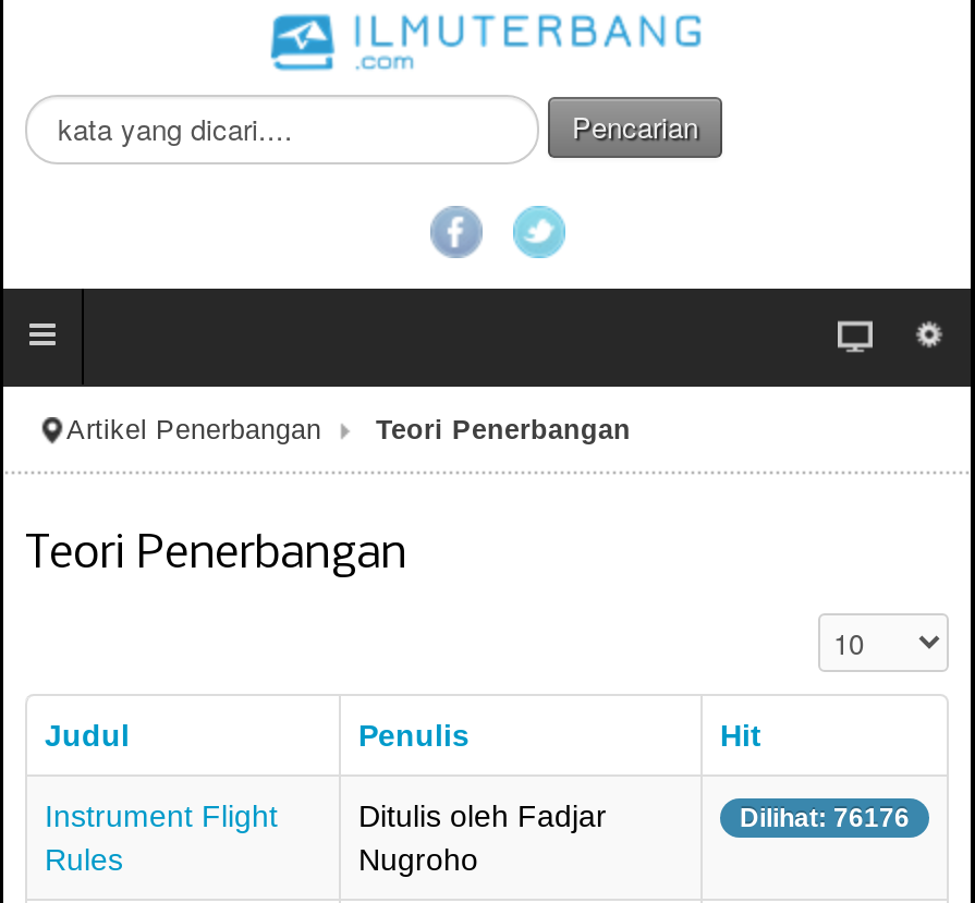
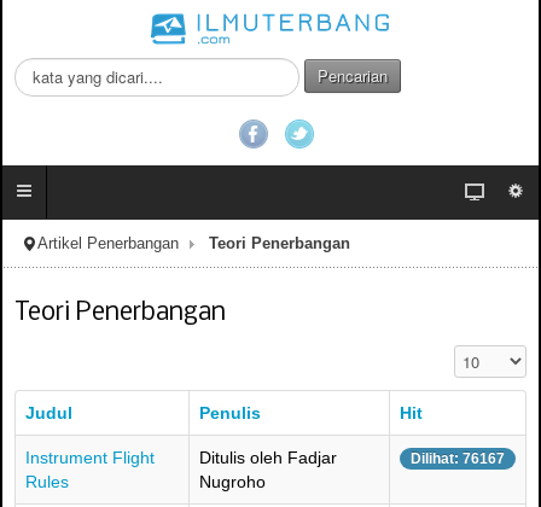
- Dilihat: 76176
+ Dilihat: 76167
